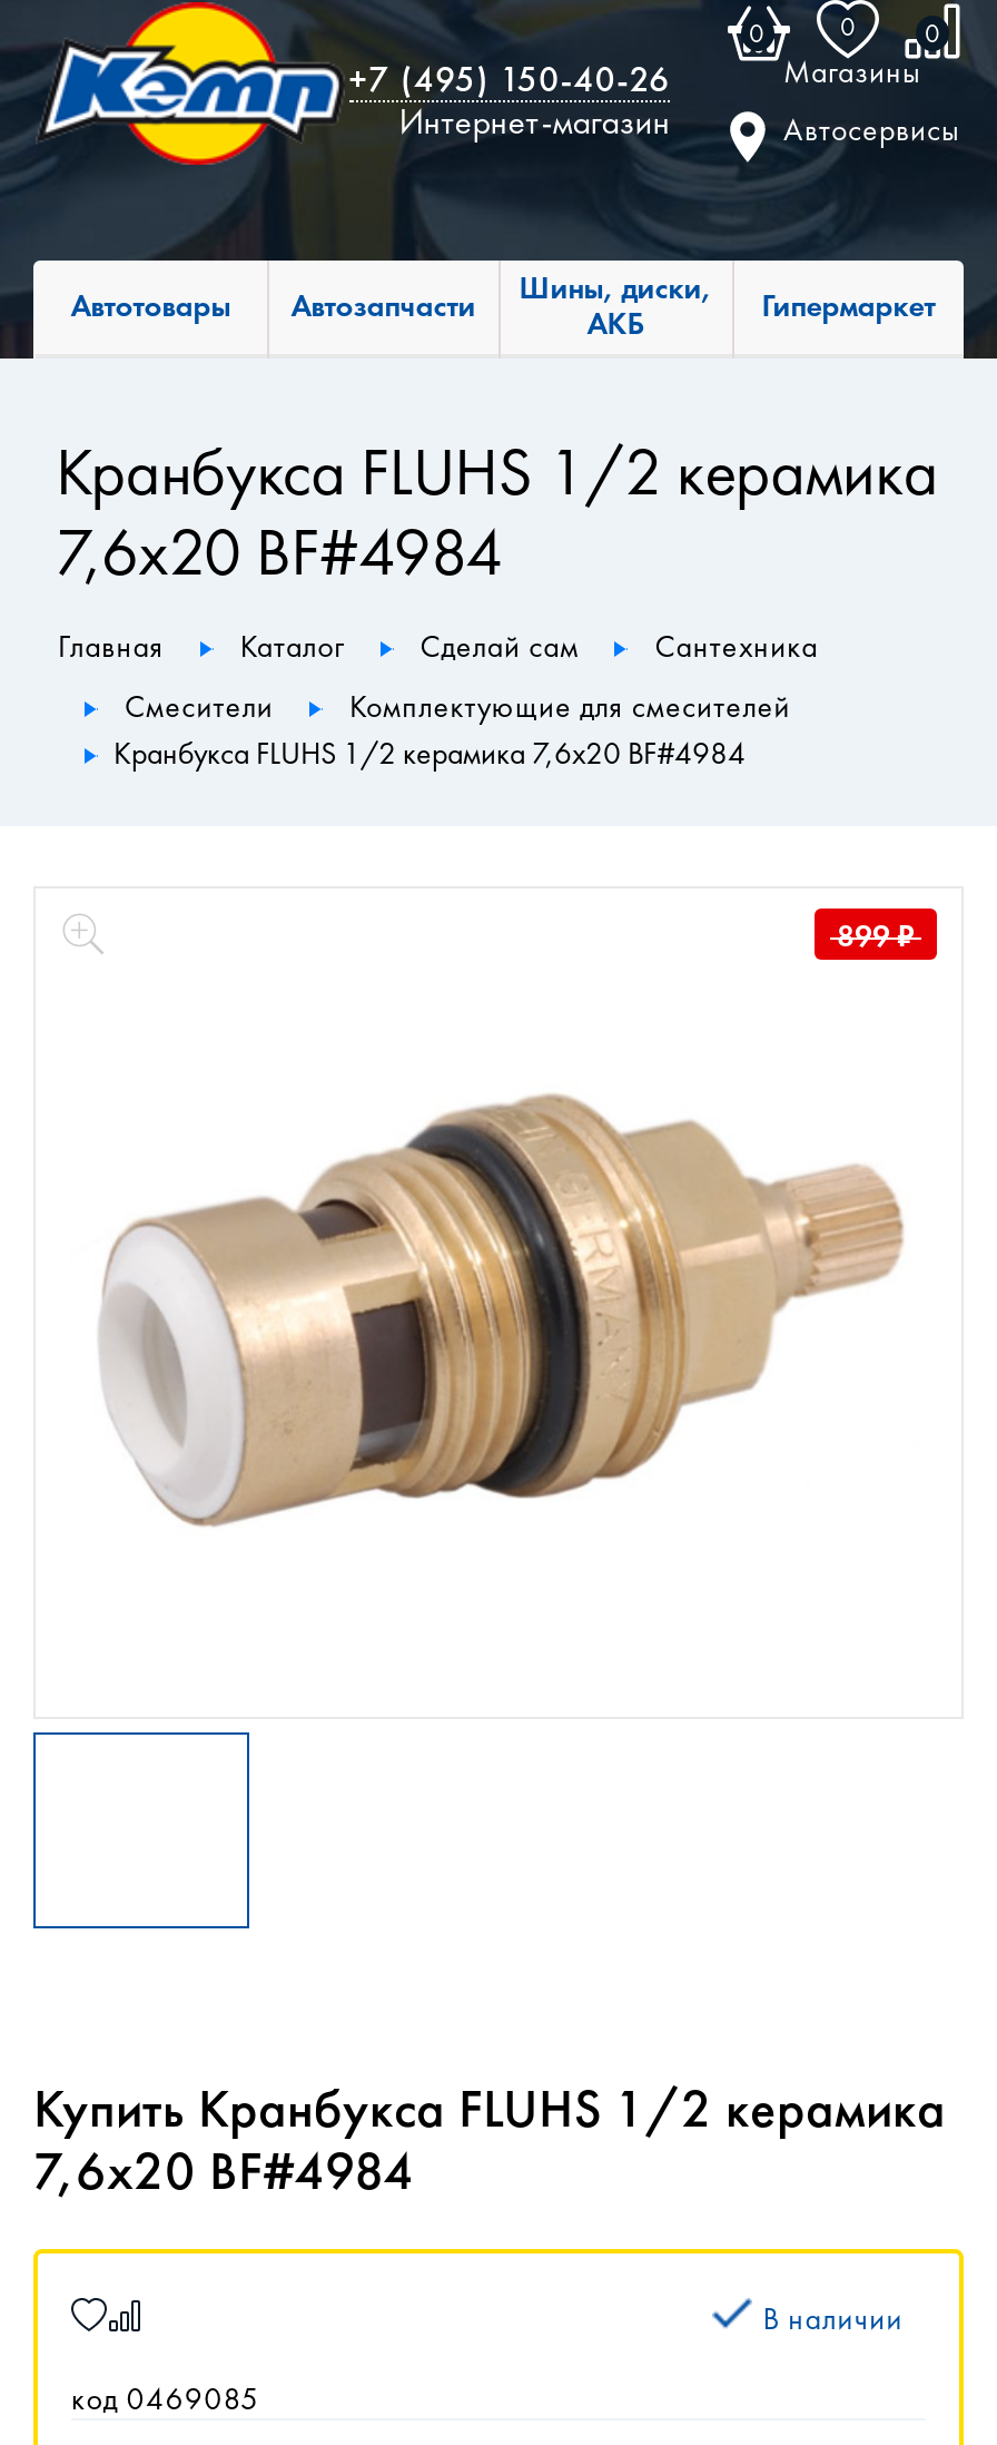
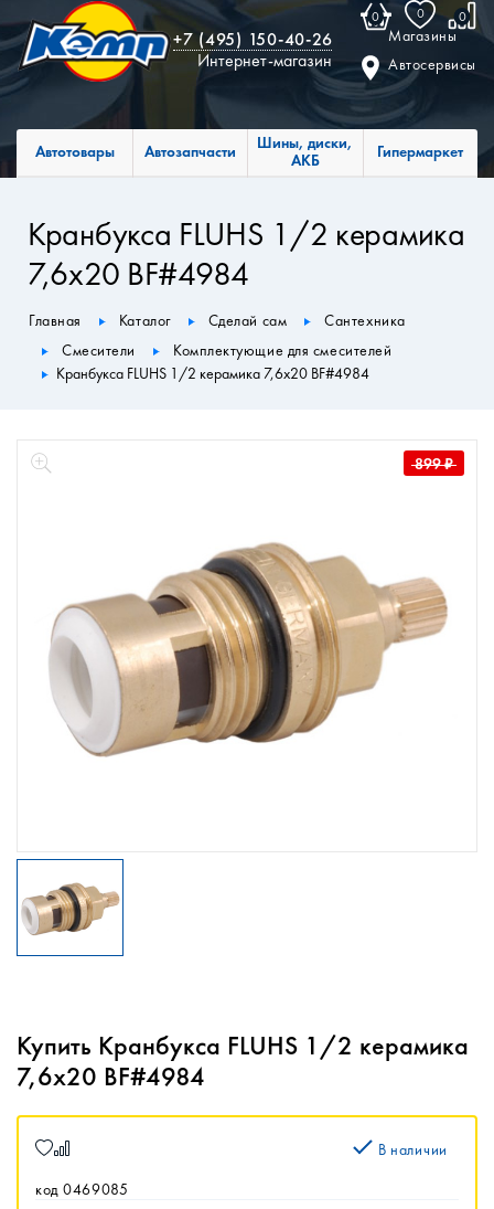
+ [image]
